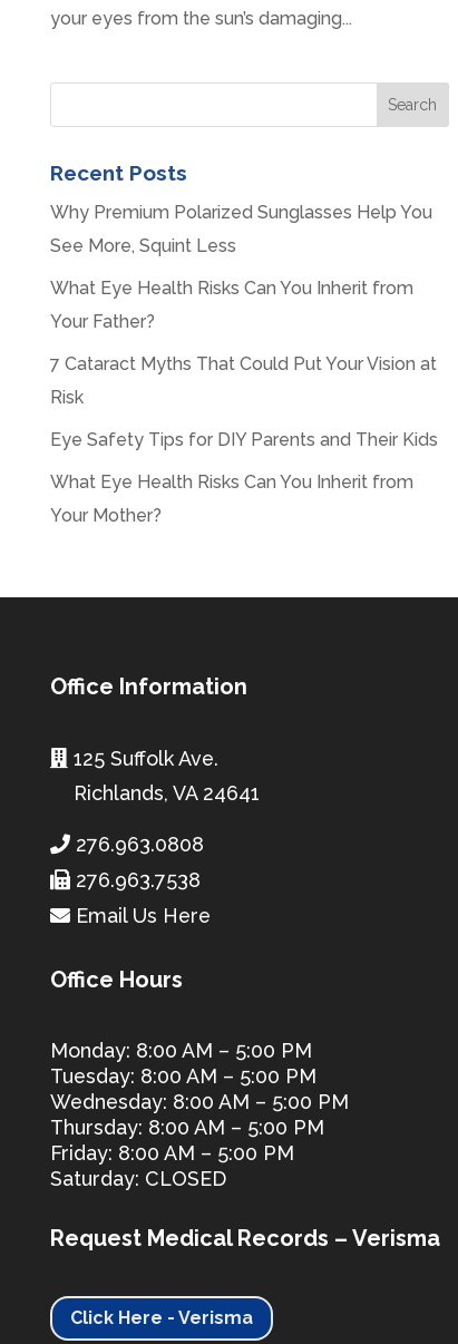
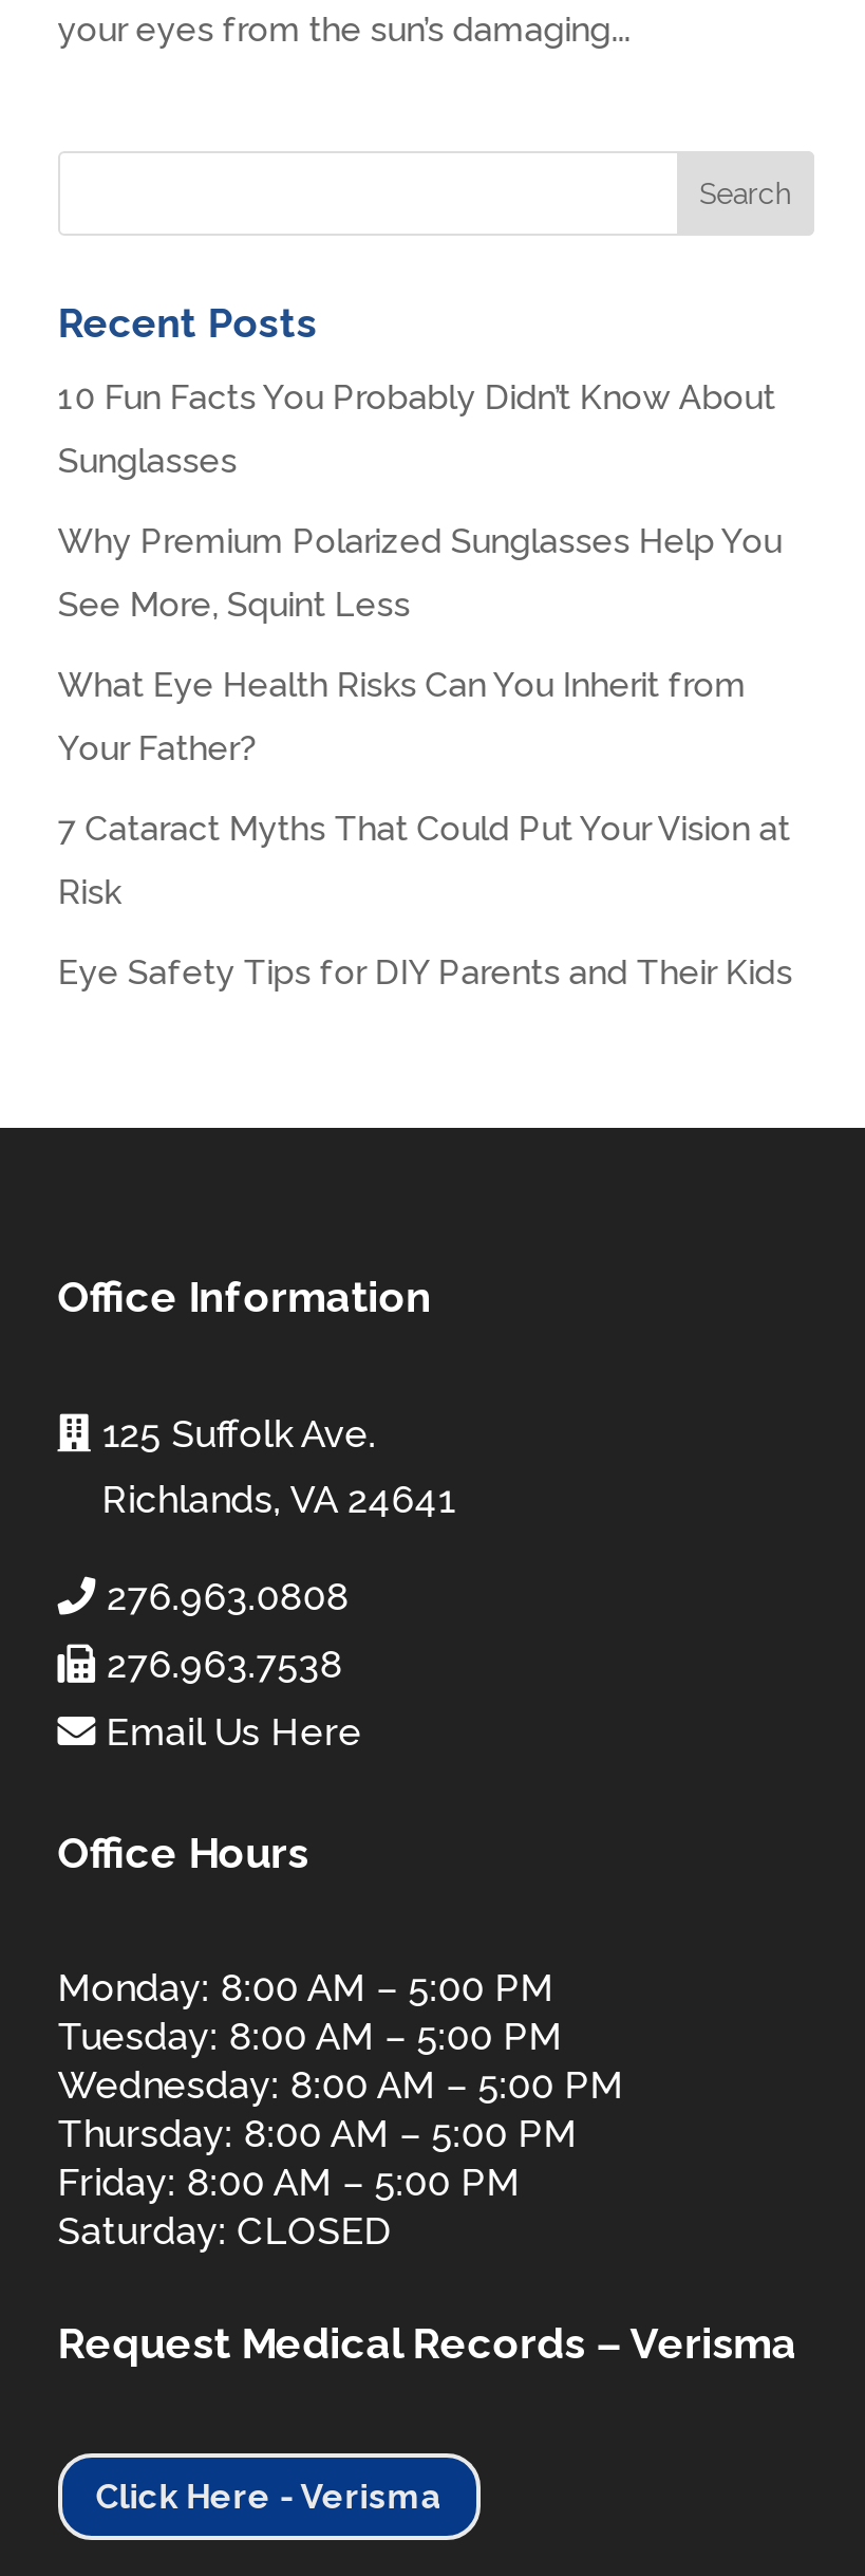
+ 10 Fun Facts You Probably Didn’t Know About
+ Sunglasses

moved down: Why Premium Polarized Sunglasses Help You | See More, Squint Less | What Eye Health Risks Can You Inherit from | Your Father? | 7 Cataract Myths That Could Put Your Vision at | Risk | Eye Safety Tips for DIY Parents and Their Kids

- What Eye Health Risks Can You Inherit from
- Your Mother?
